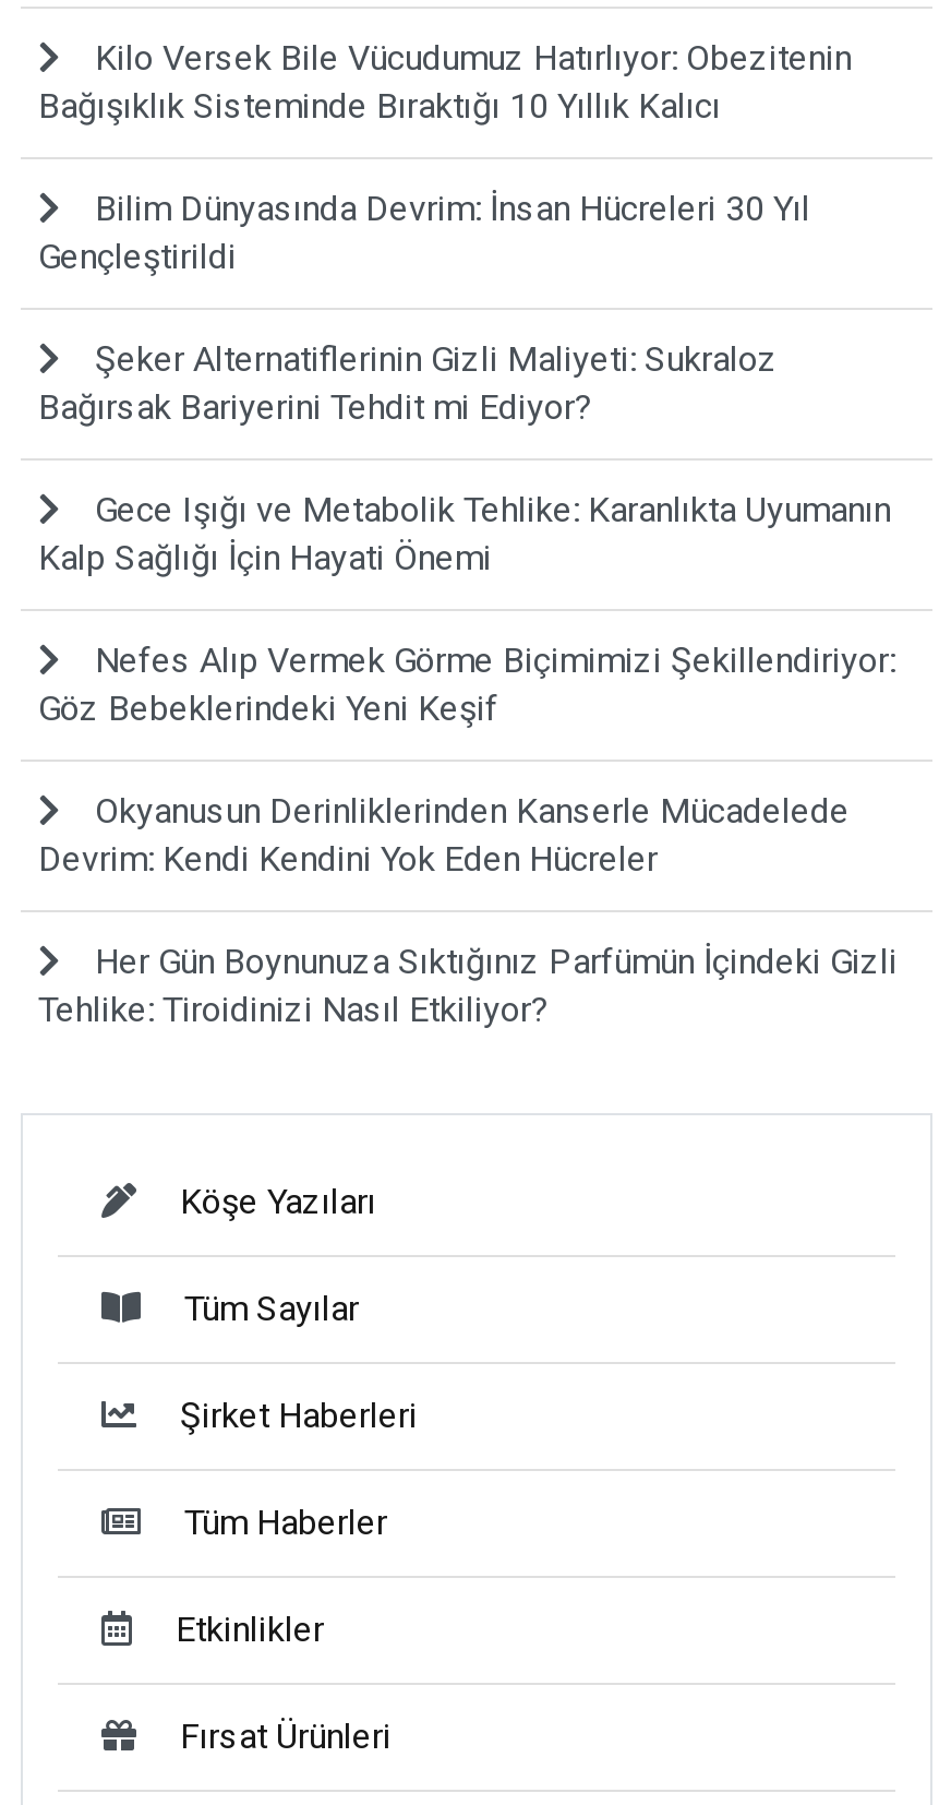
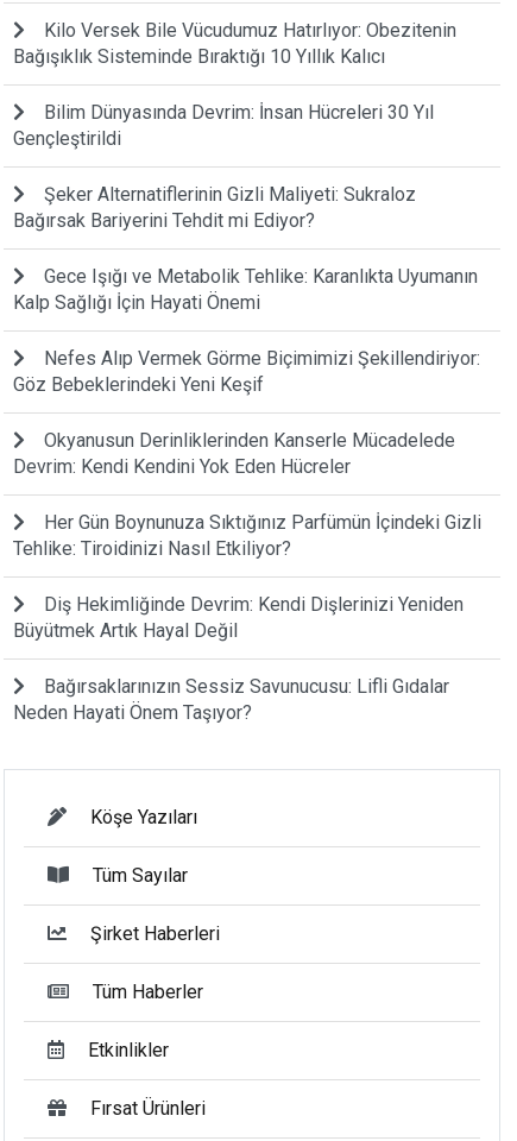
+ Diş Hekimliğinde Devrim: Kendi Dişlerinizi Yeniden
+ Büyütmek Artık Hayal Değil
+ Bağırsaklarınızın Sessiz Savunucusu: Lifli Gıdalar
+ Neden Hayati Önem Taşıyor?
